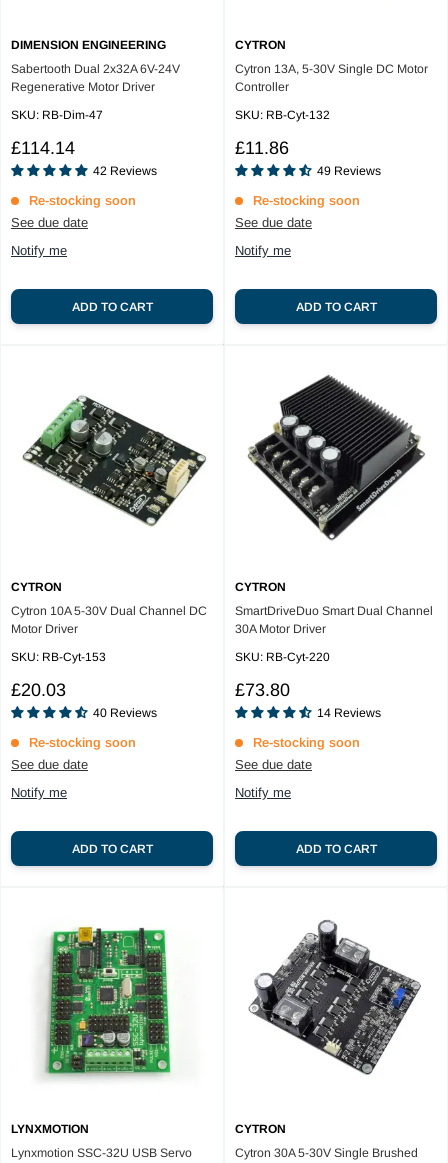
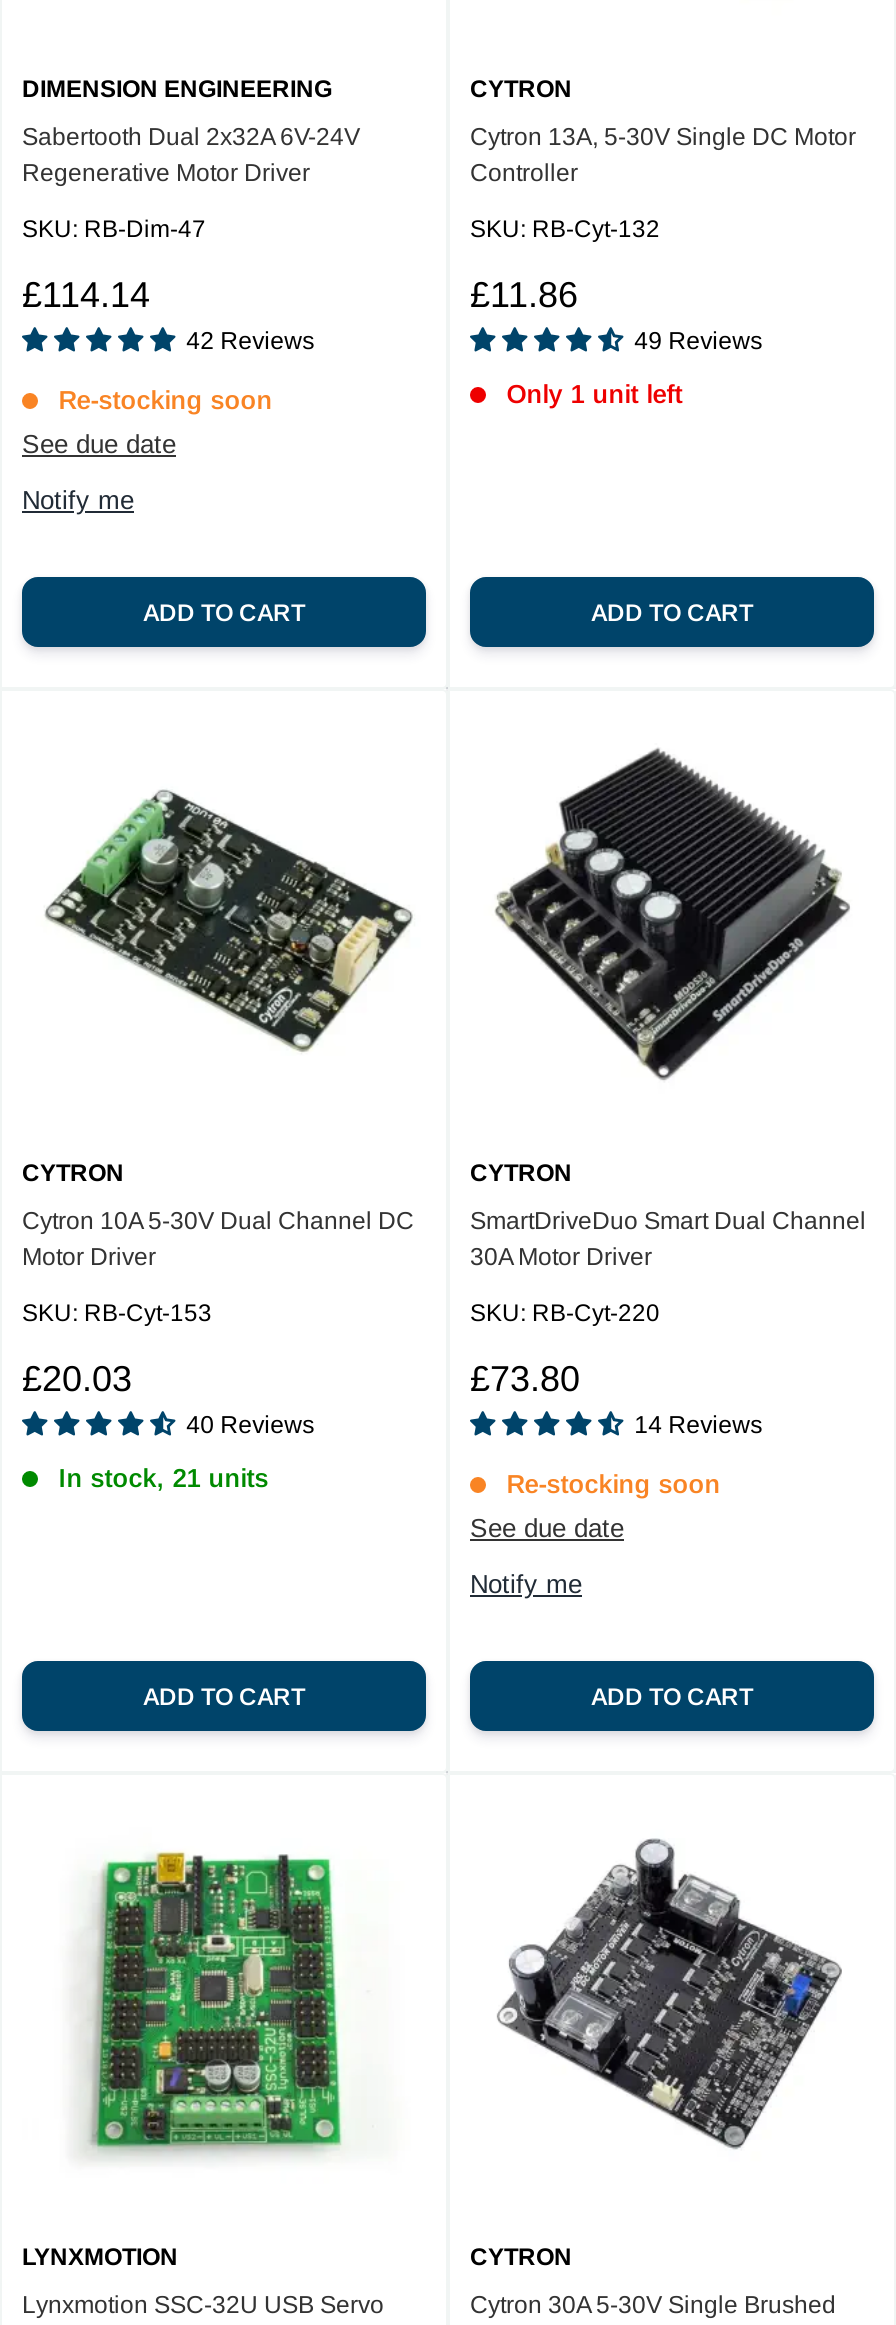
- Re-stocking soon
- See due date
- Notify me
+ Only 1 unit left

- Re-stocking soon
- See due date
- Notify me
+ In stock, 21 units
